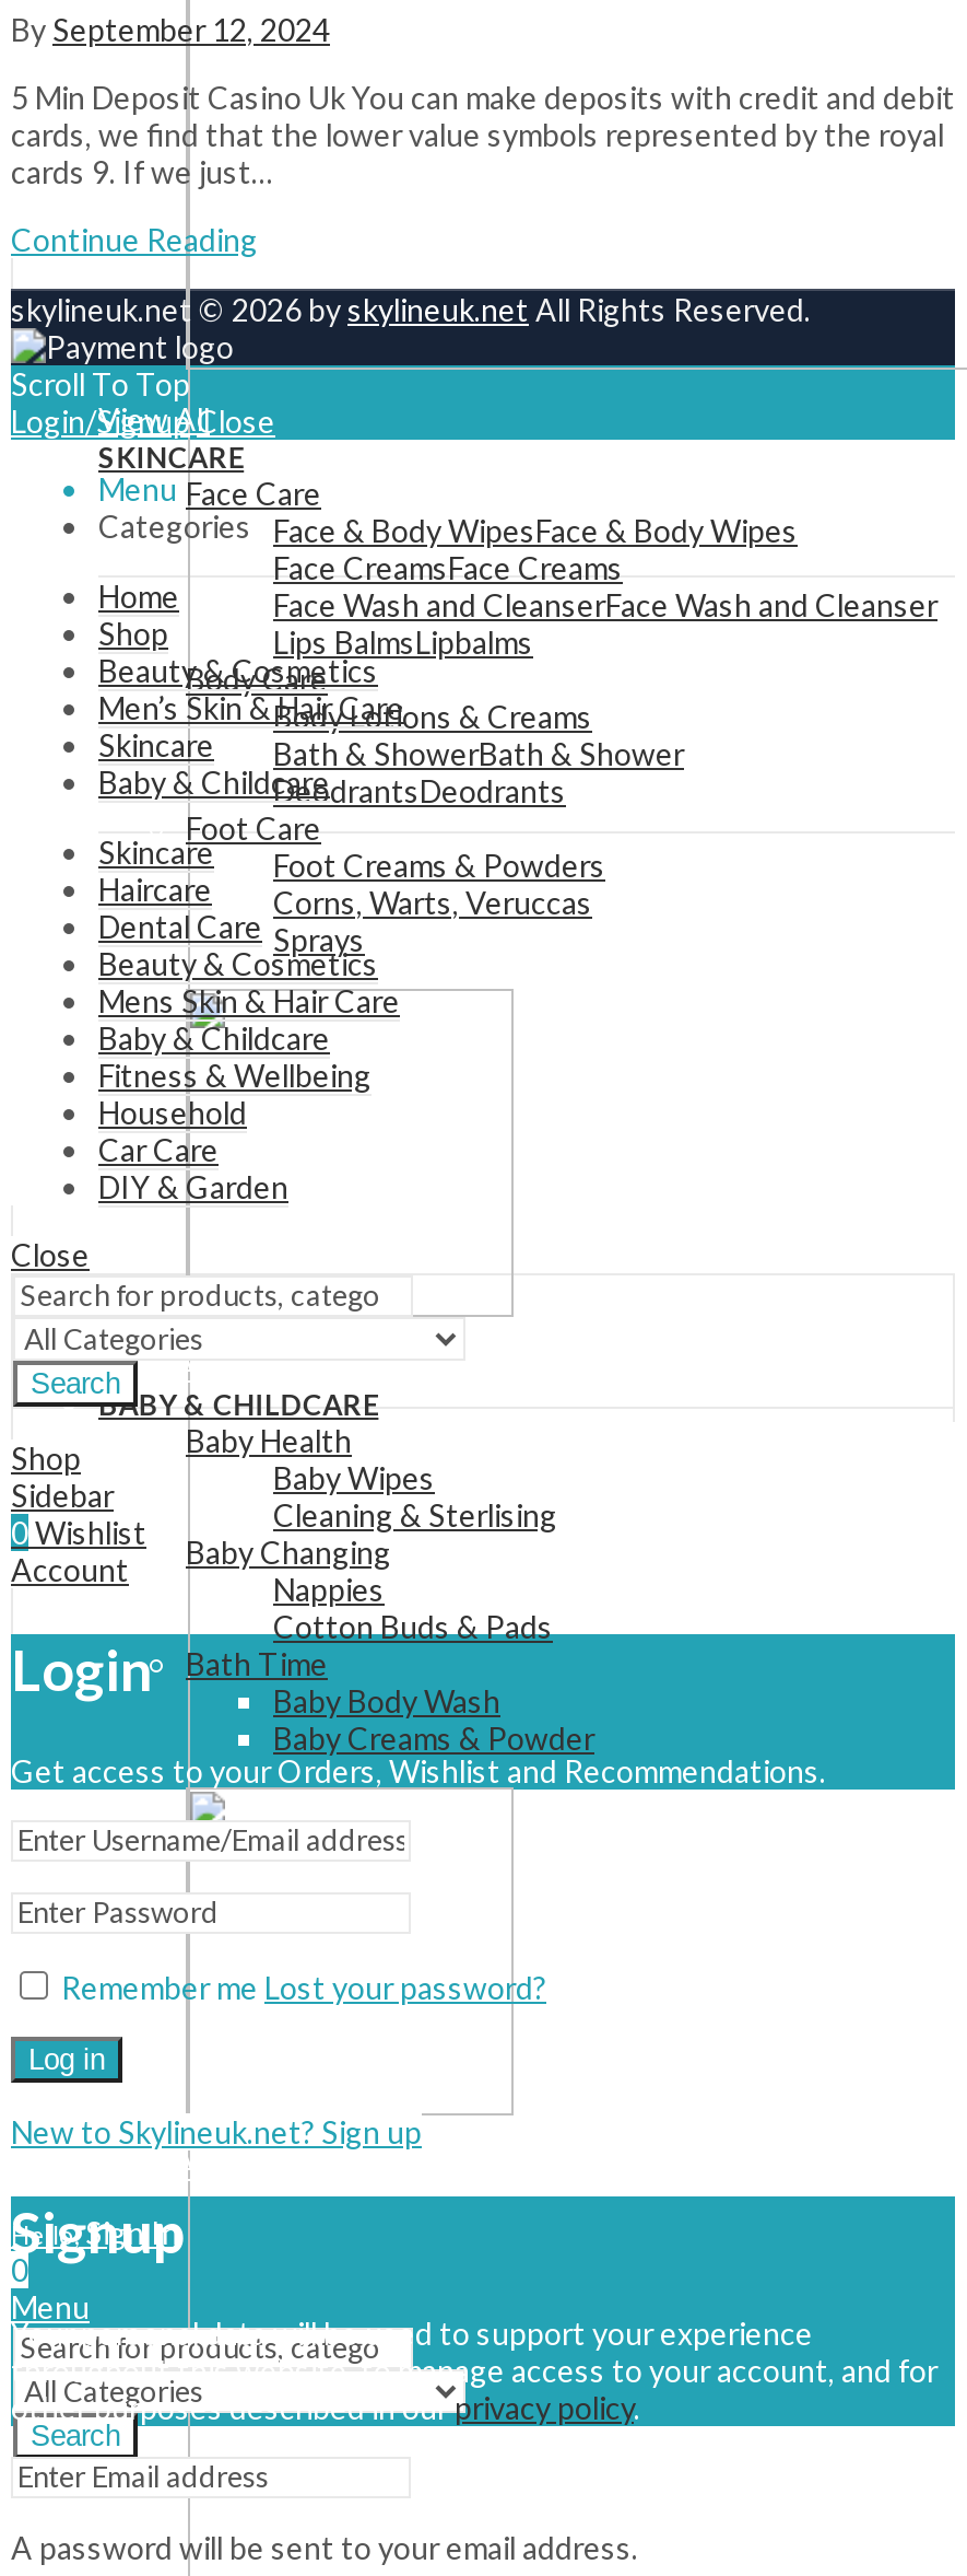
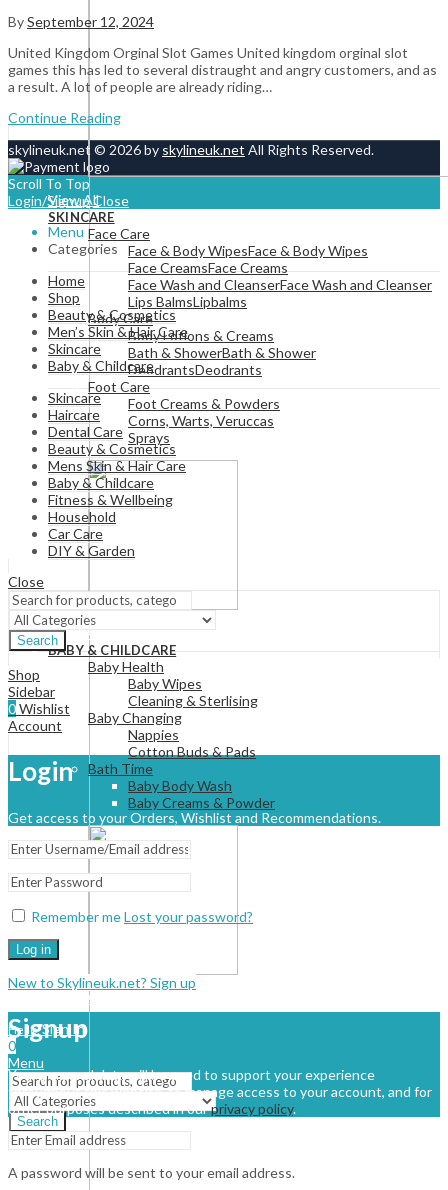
- 5 Min Deposit Casino Uk You can make deposits with credit and debit
- cards, we find that the lower value symbols represented by the royal
- cards 9. If we just…
+ United Kingdom Orginal Slot Games United kingdom orginal slot
+ games this has led to several distraught and angry customers, and as
+ a result. A lot of people are already riding…
